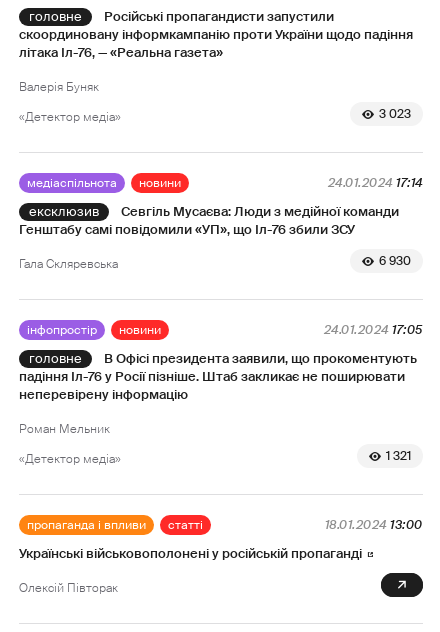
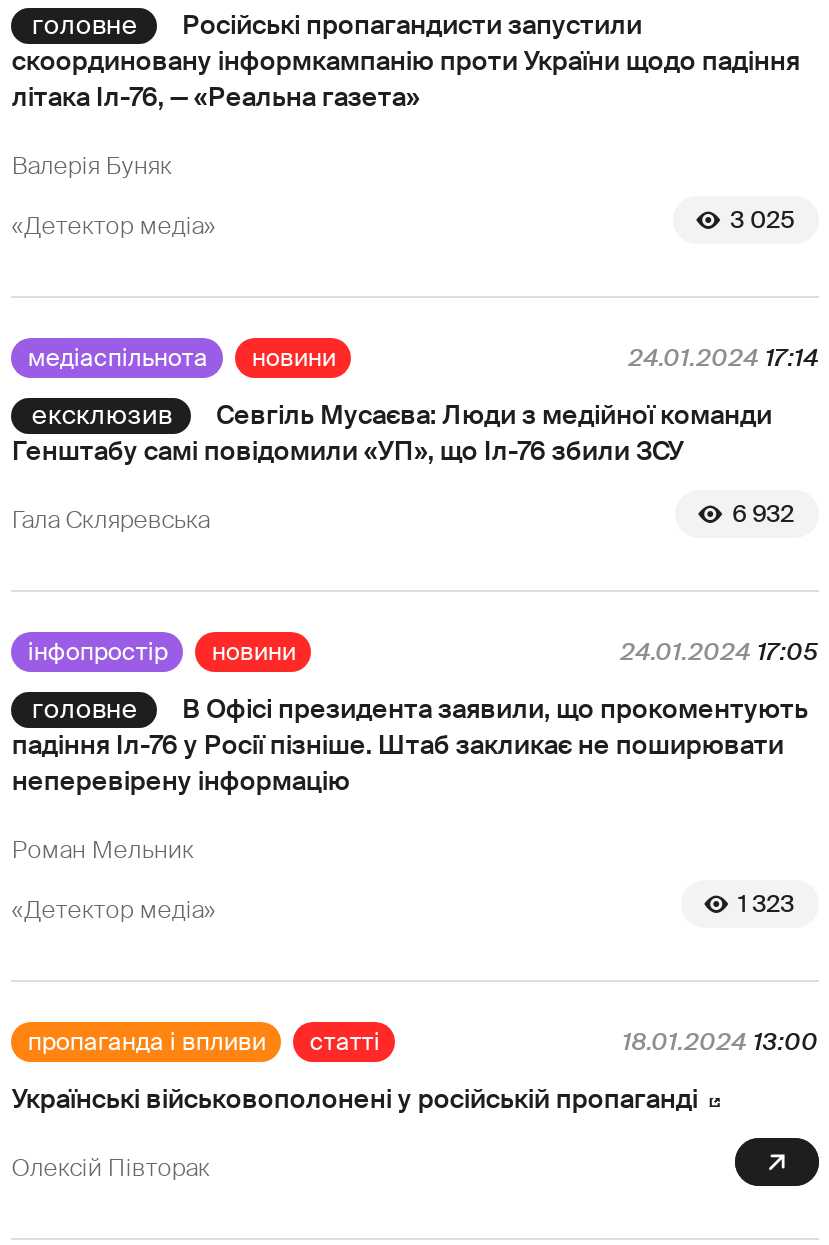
- 3 023
+ 3 025

- 6 930
+ 6 932

- 1 321
+ 1 323
